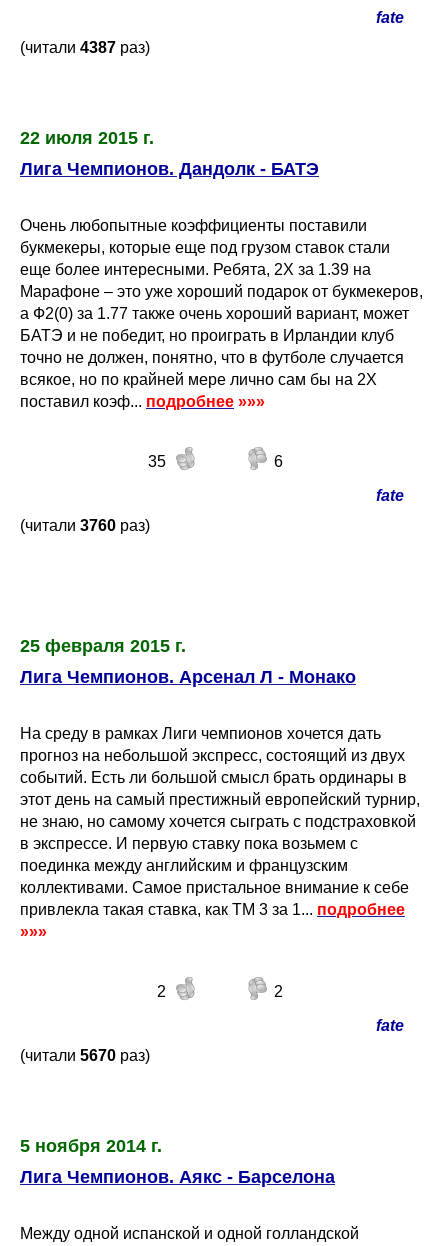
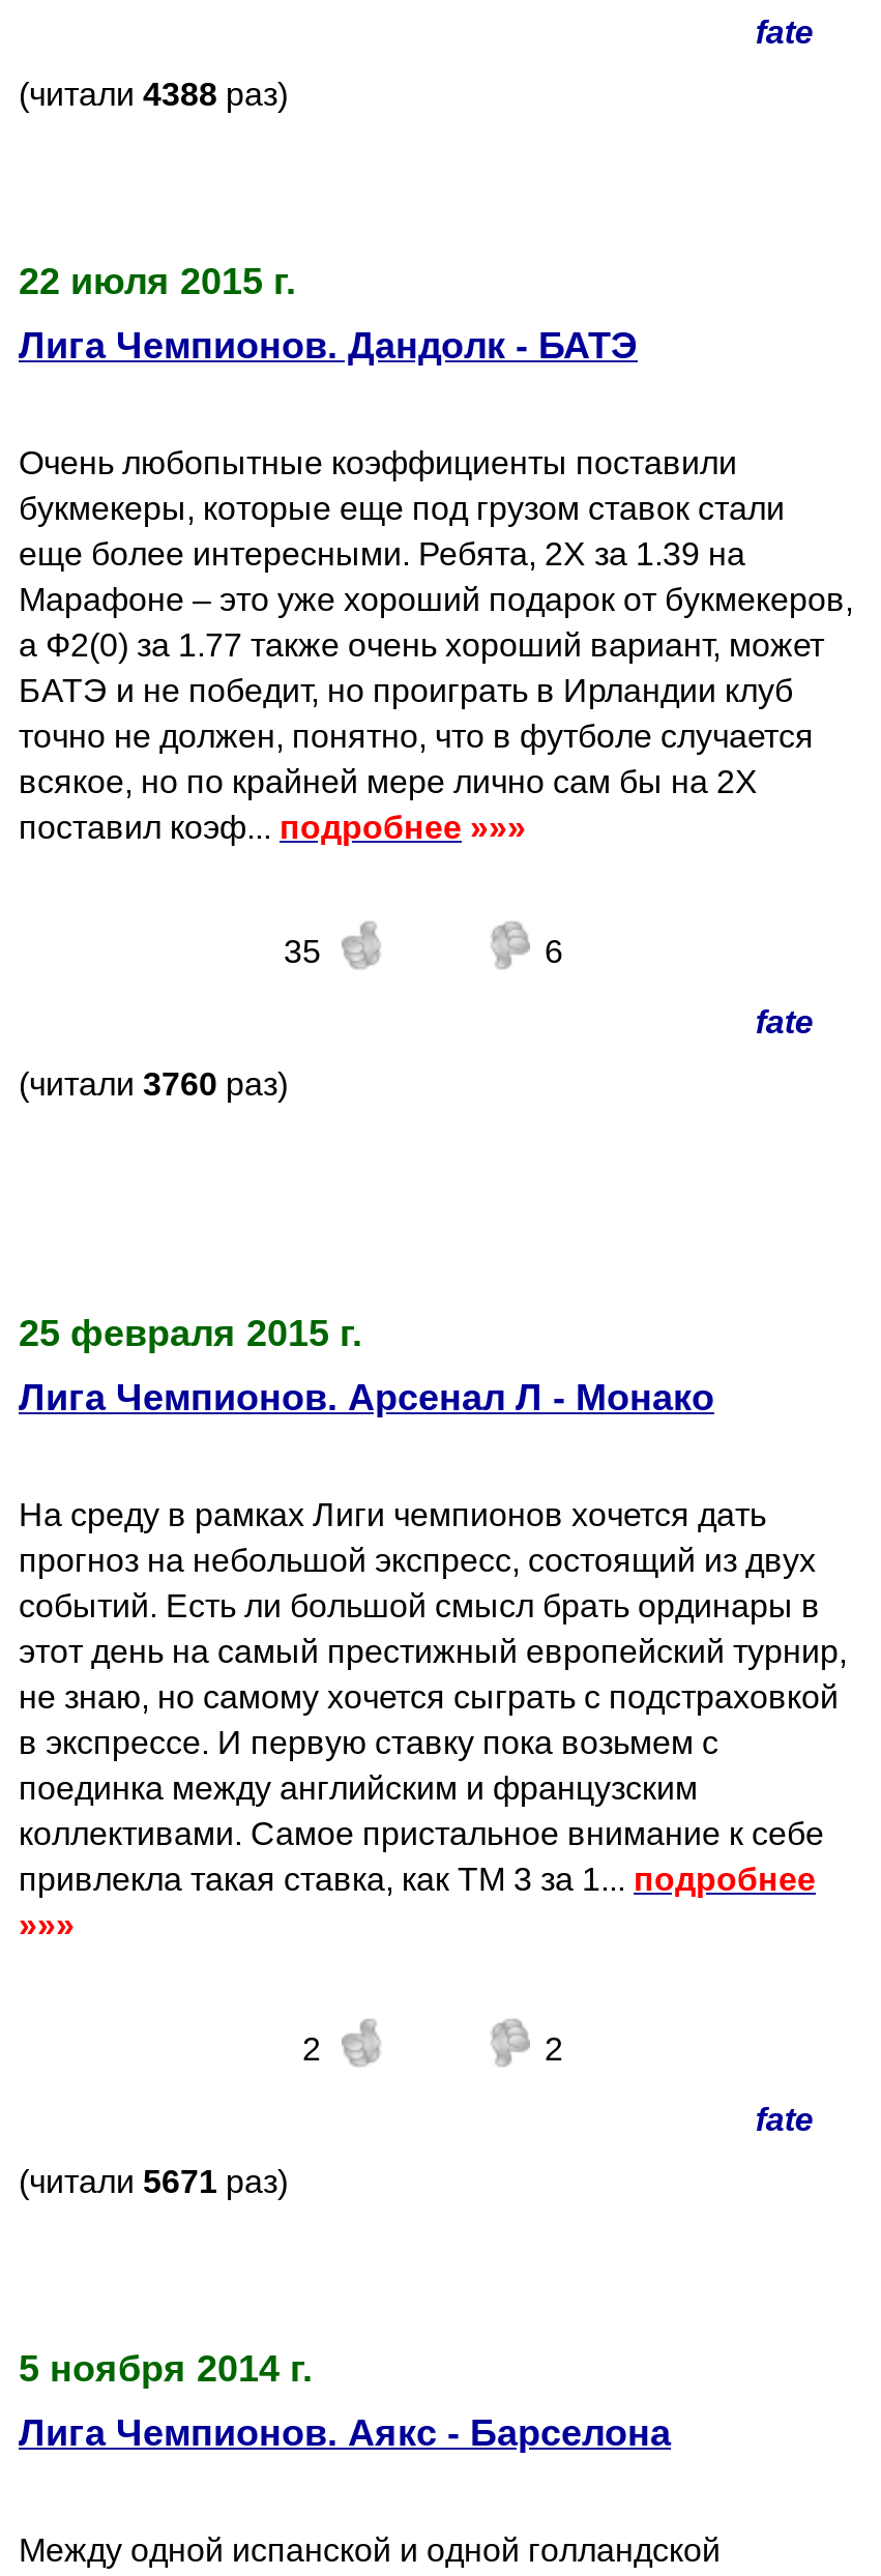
- (читали 4387 раз)
+ (читали 4388 раз)

- (читали 5670 раз)
+ (читали 5671 раз)
